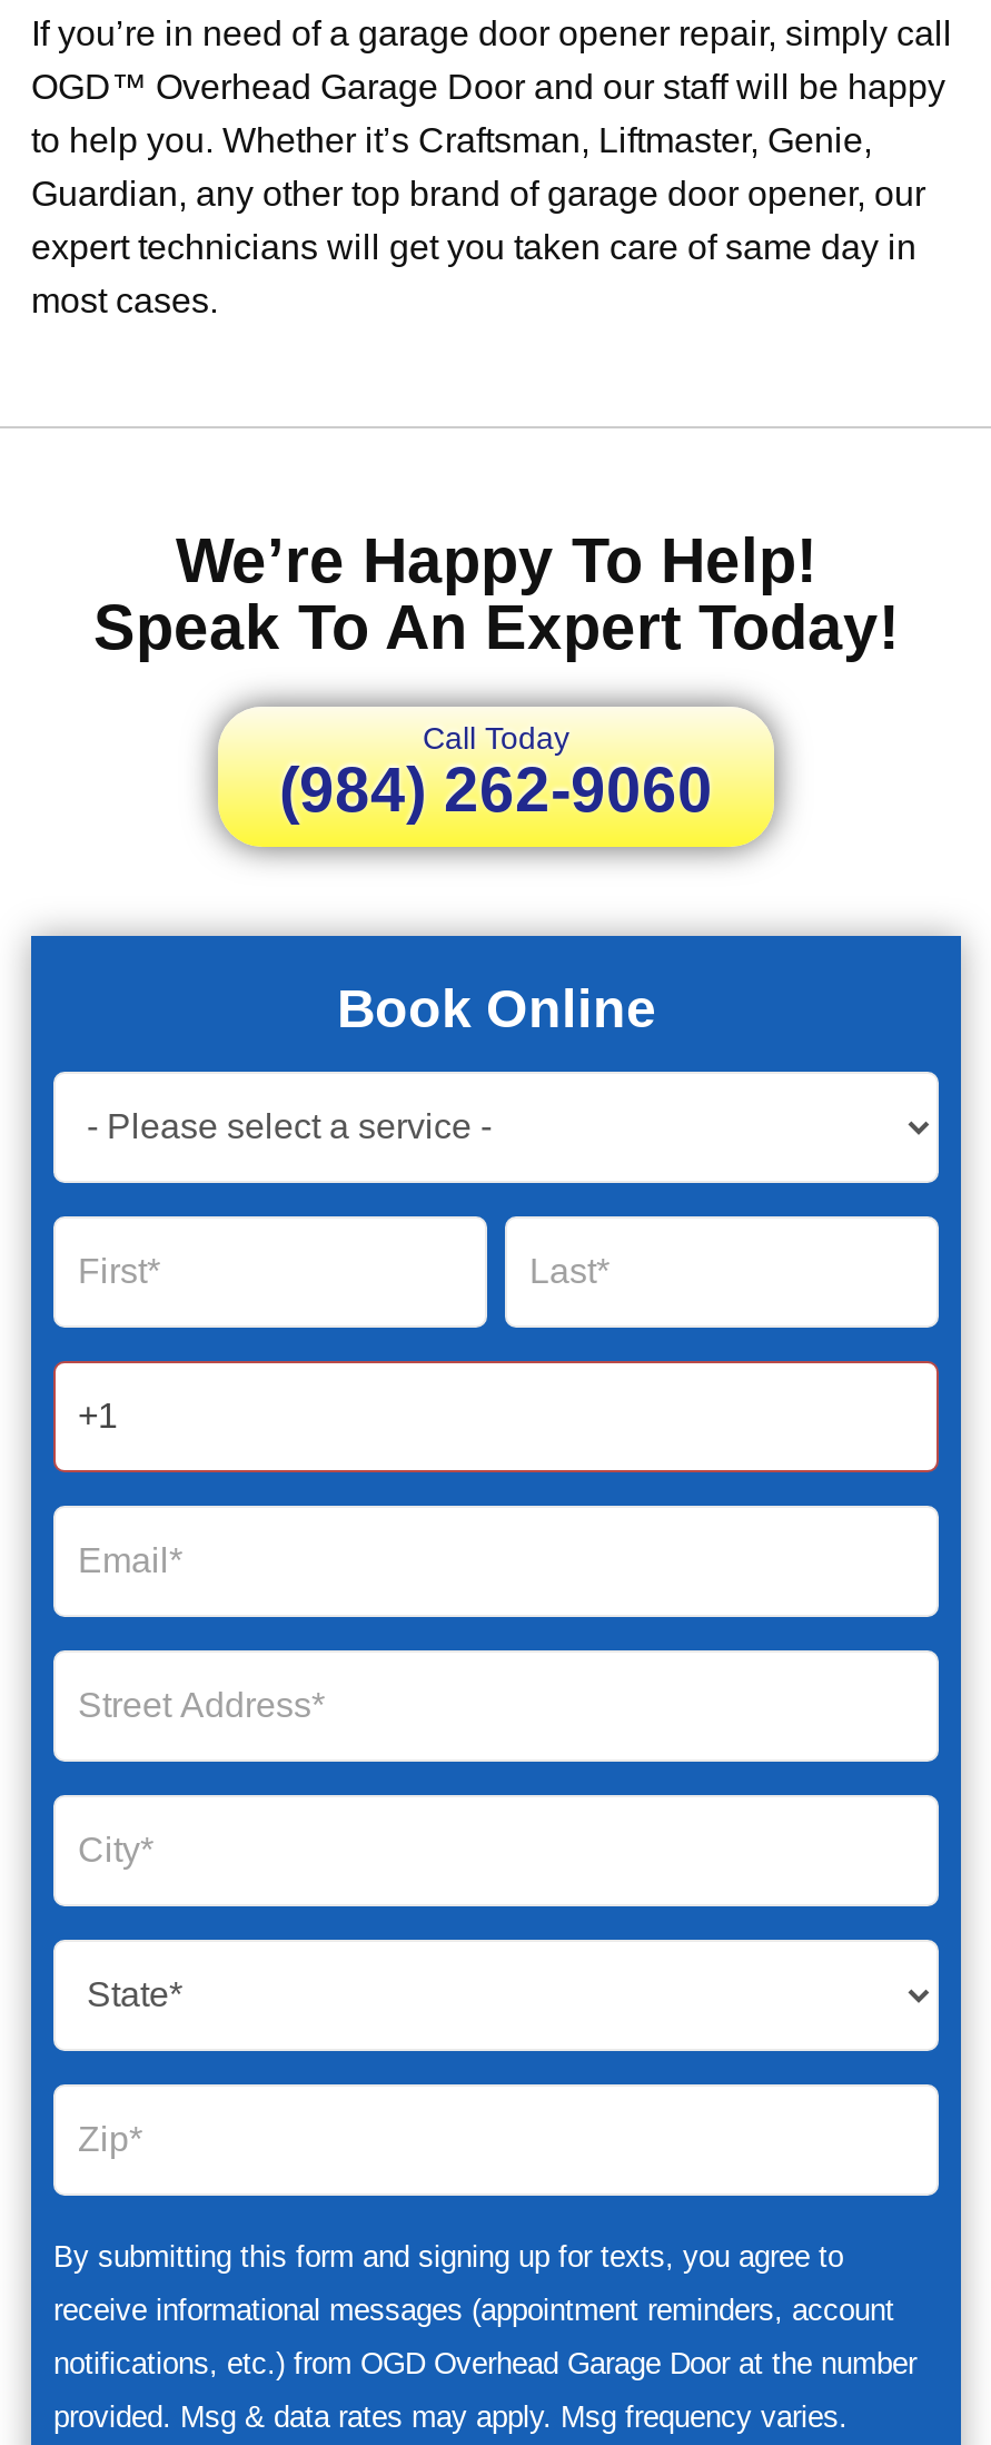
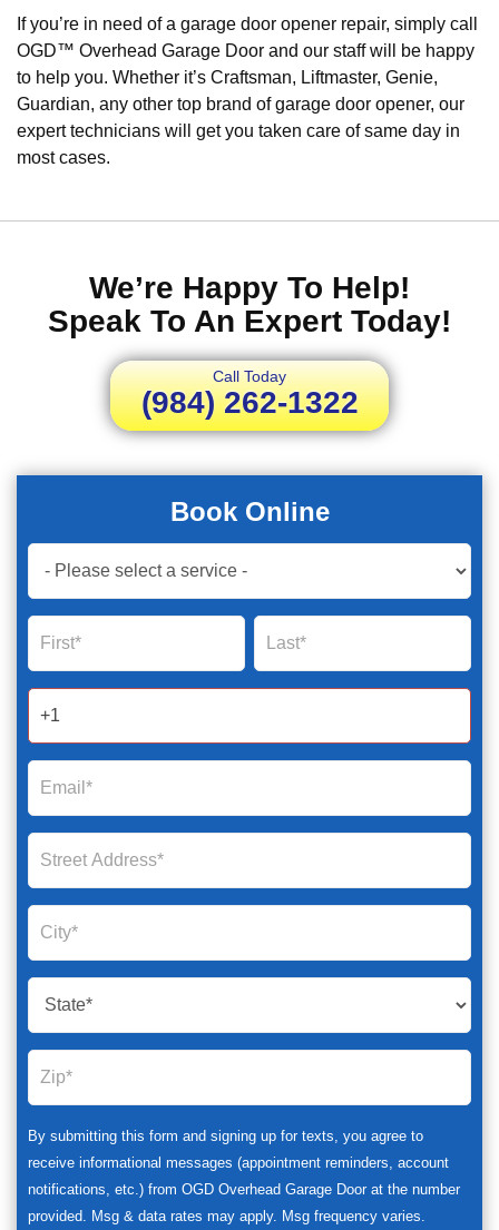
- (984) 262-9060
+ (984) 262-1322
